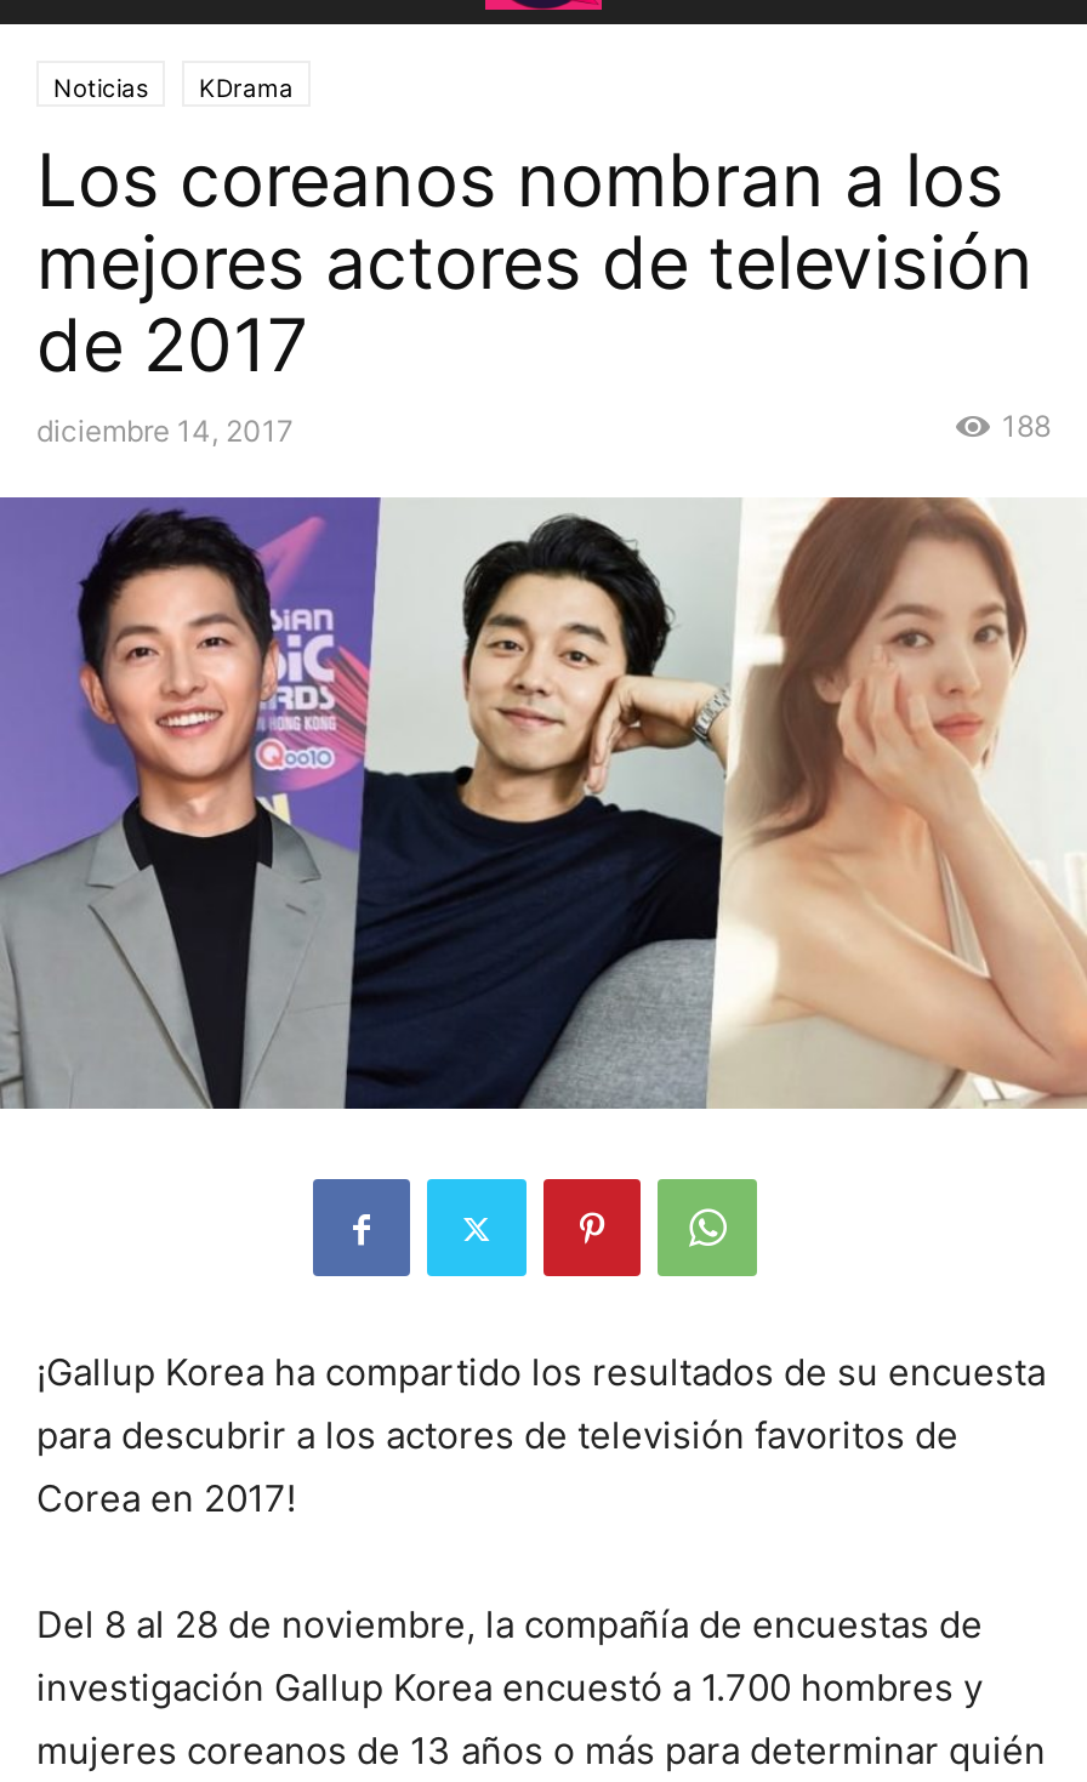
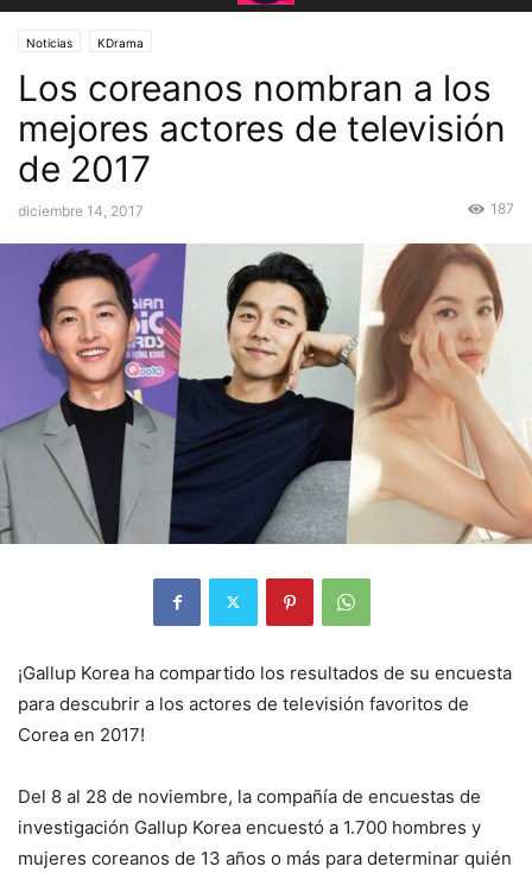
- 188
+ 187
